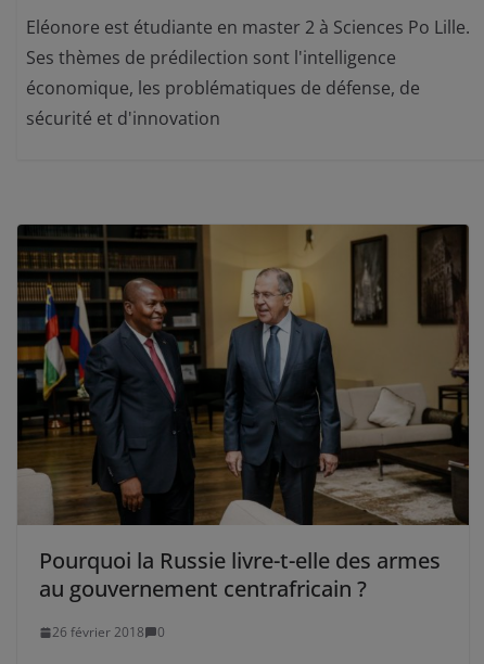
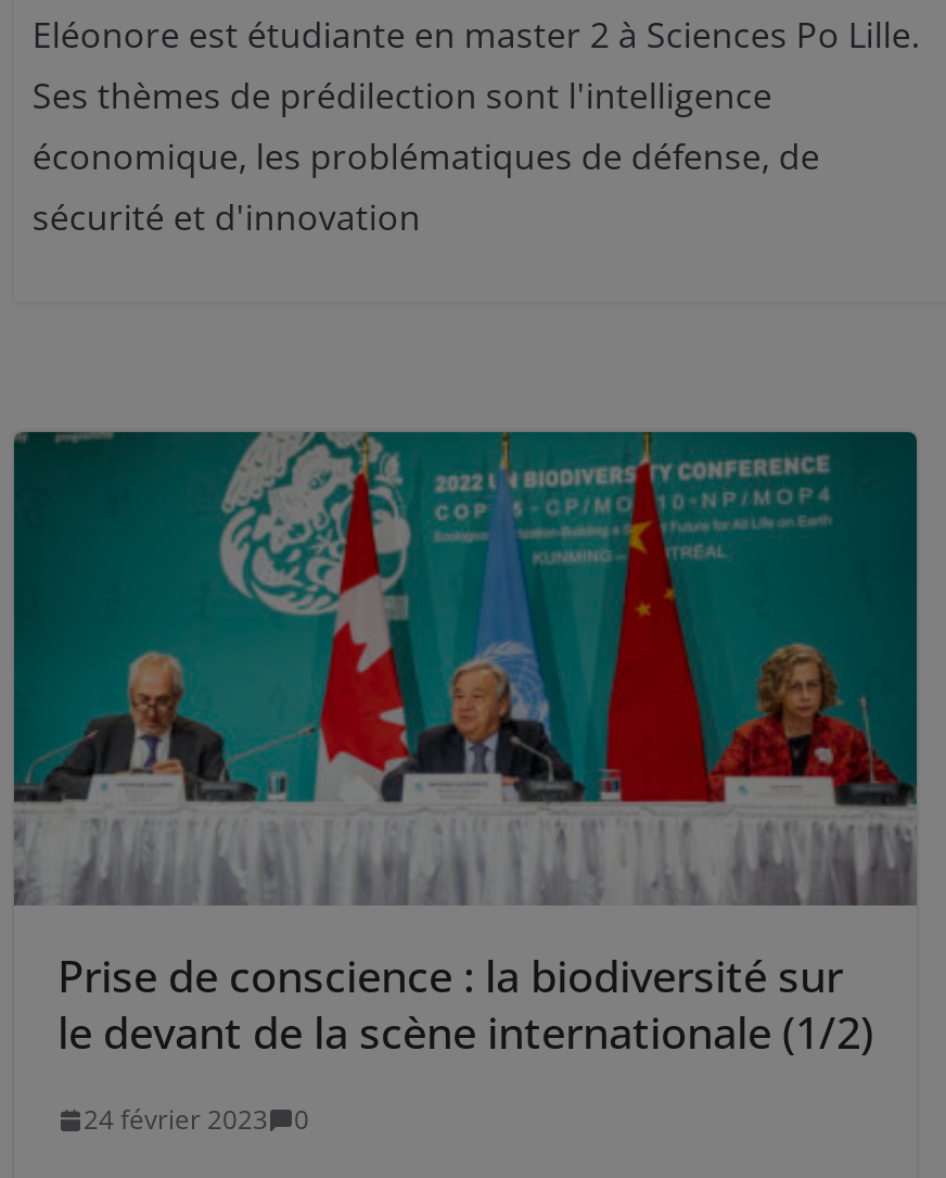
- [image]
- Pourquoi la Russie livre-t-elle des armes
- au gouvernement centrafricain ?
+ [image]
+ Prise de conscience : la biodiversité sur
+ le devant de la scène internationale (1/2)

- 26 février 2018 0
+ 24 février 2023 0
